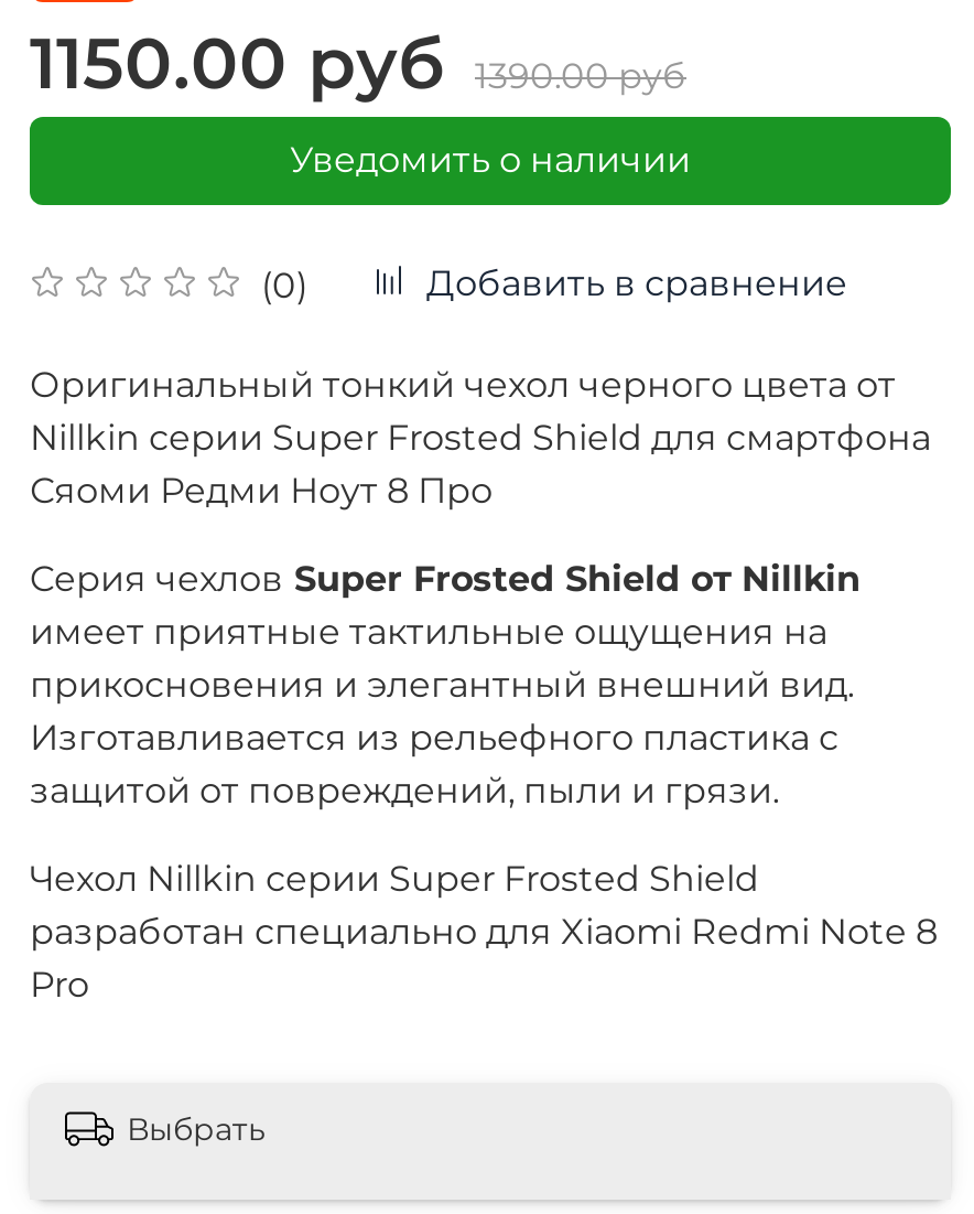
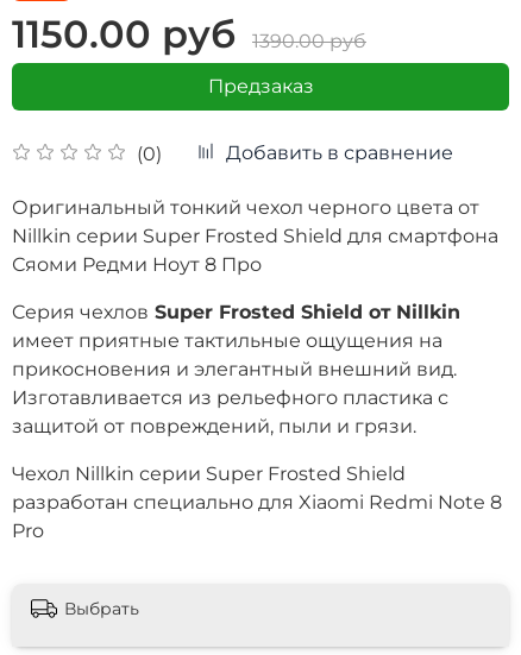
- Уведомить о наличии
+ Предзаказ
